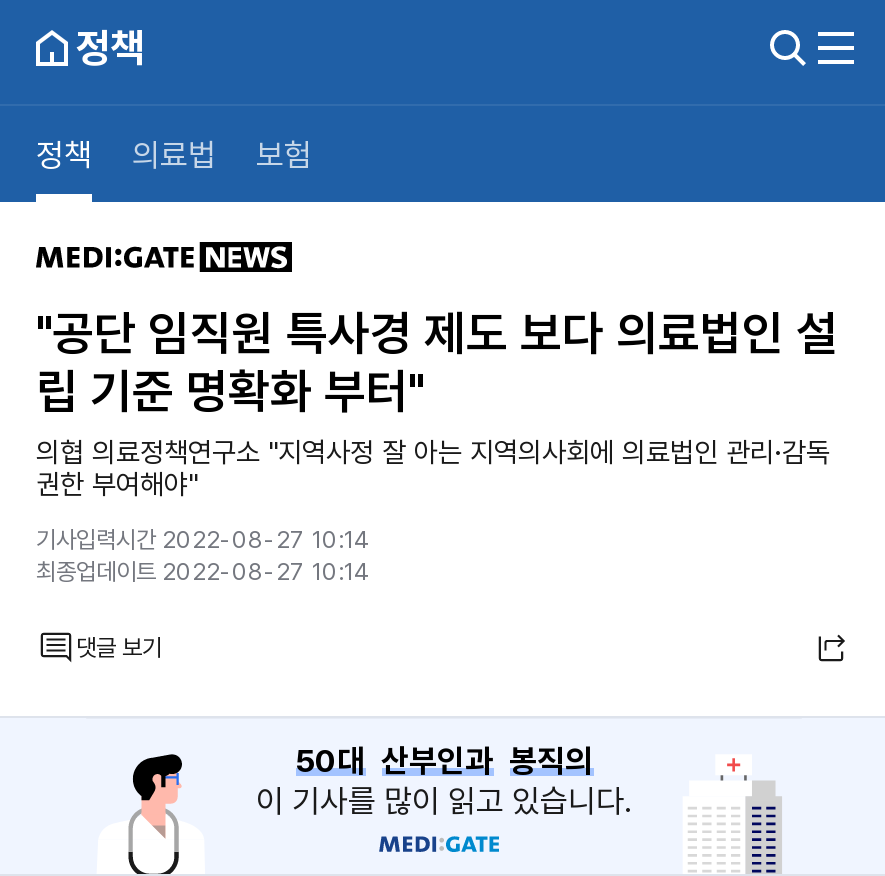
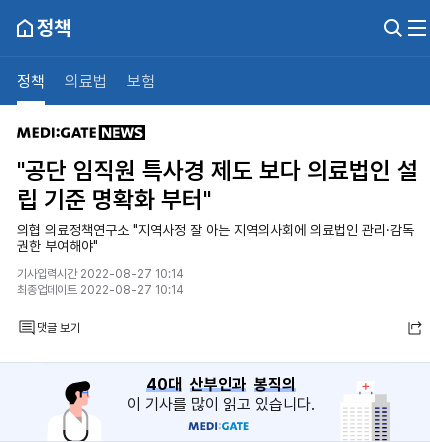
- 50대 산부인과 봉직의
+ 40대 산부인과 봉직의
